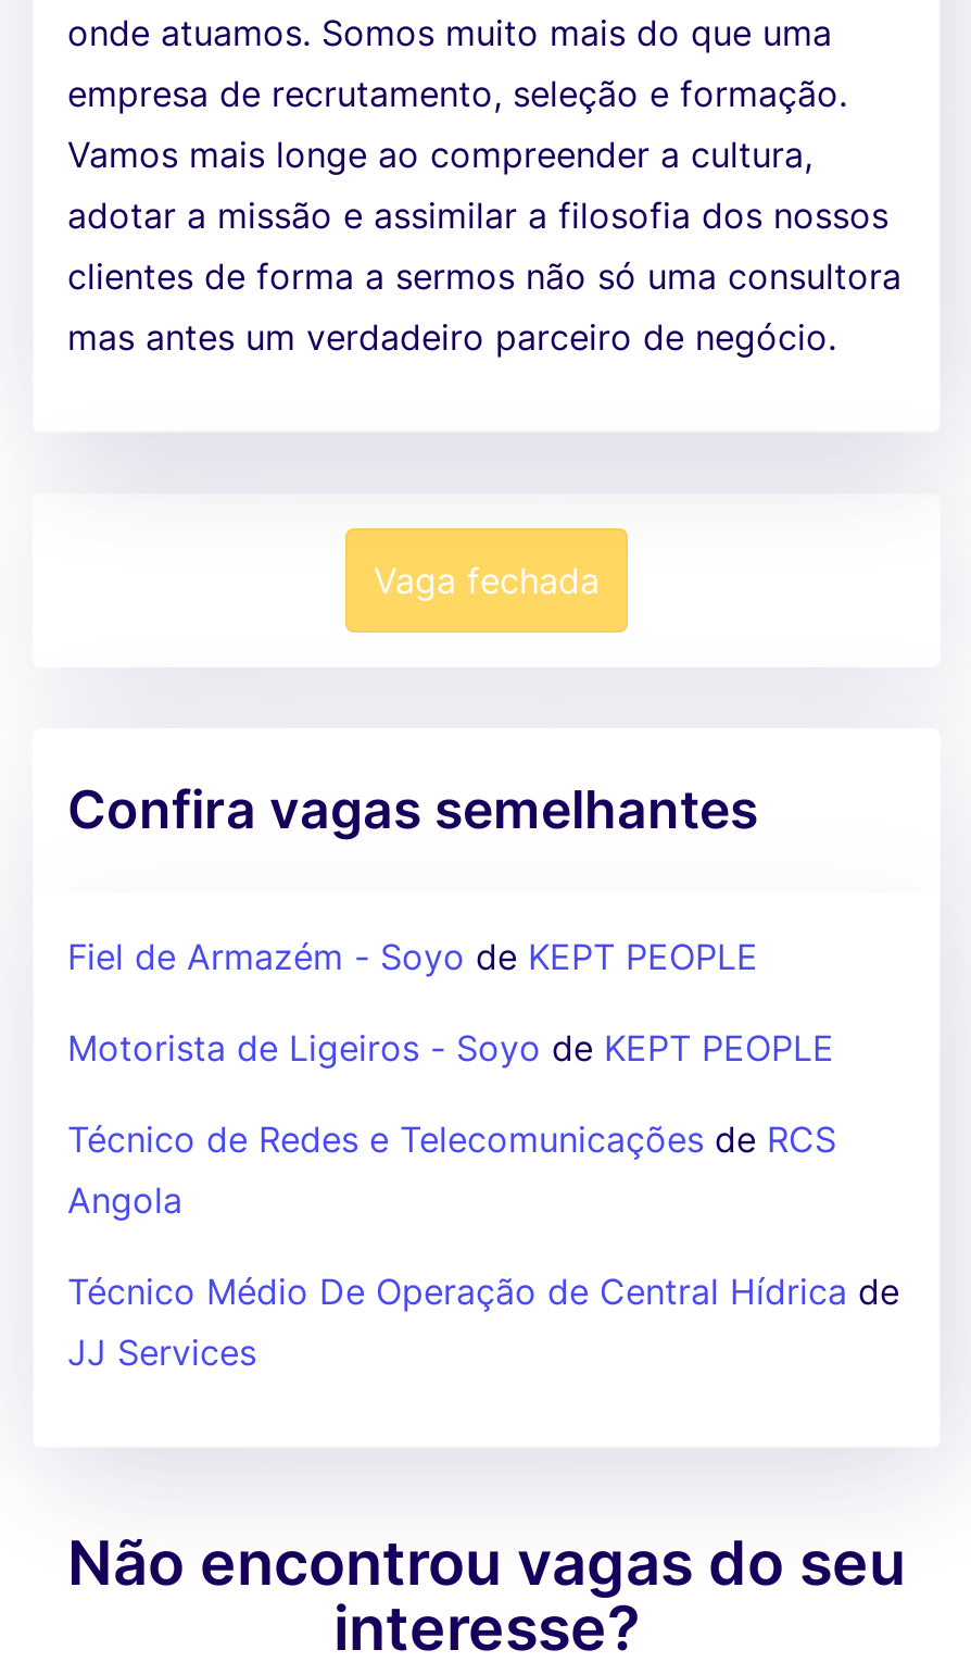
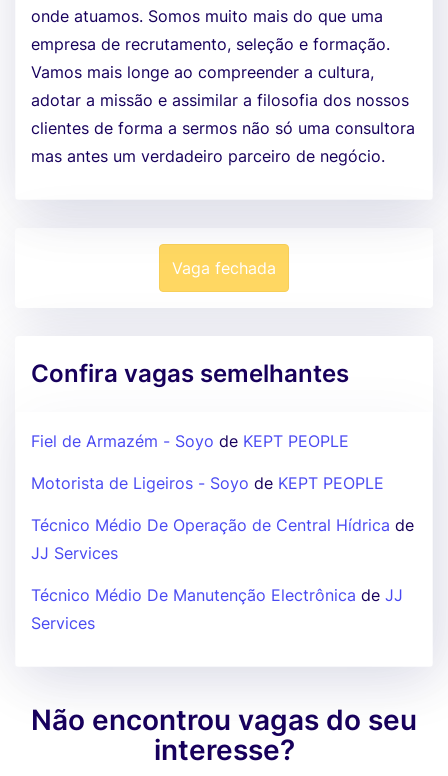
- Técnico de Redes e Telecomunicações de RCS
- Angola

moved up: Técnico Médio De Operação de Central Hídrica de | JJ Services

+ Técnico Médio De Manutenção Electrônica de JJ
+ Services
